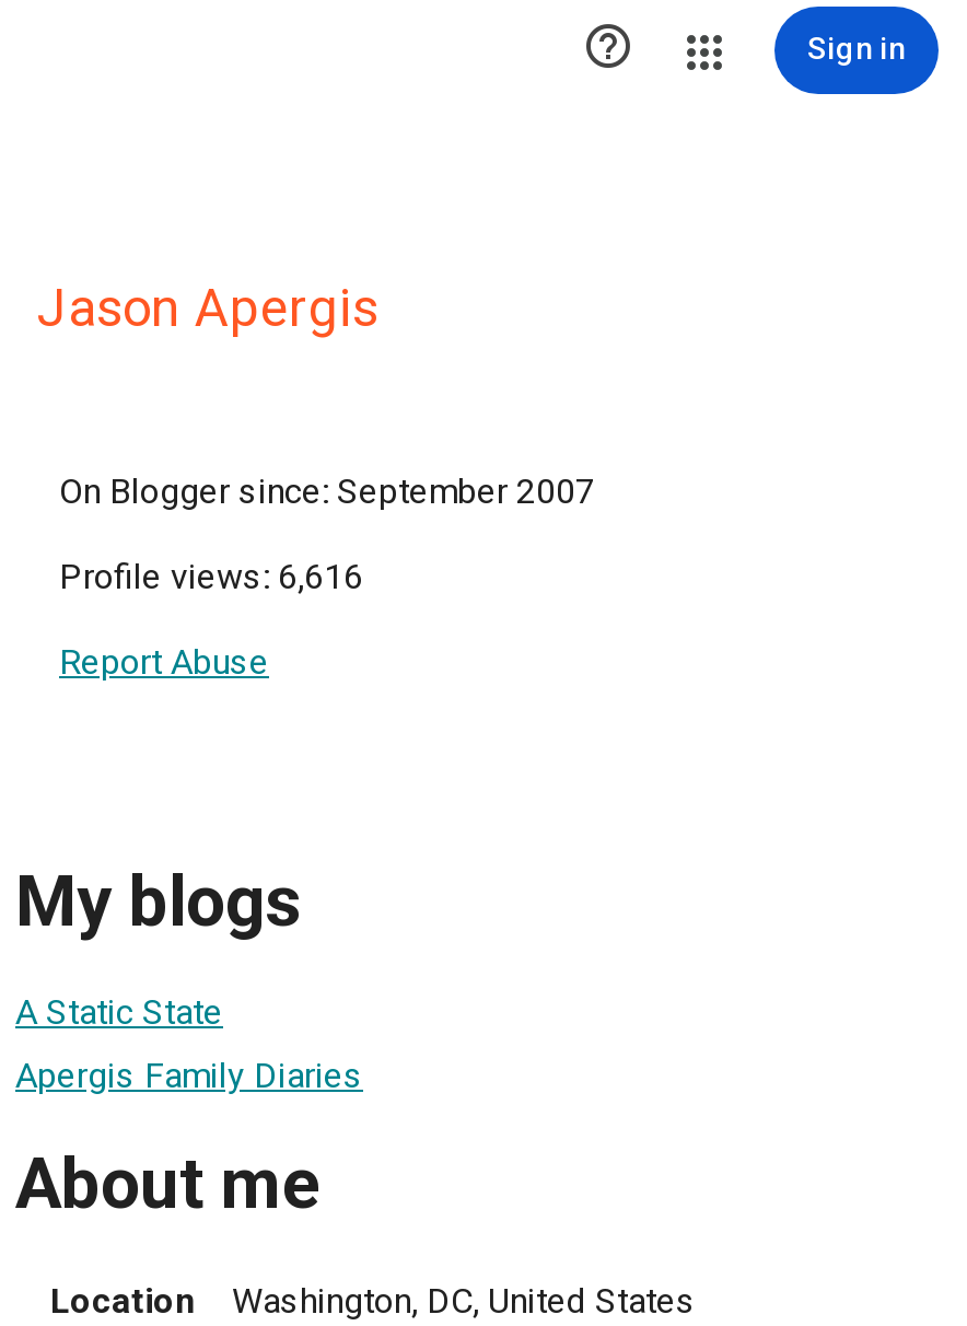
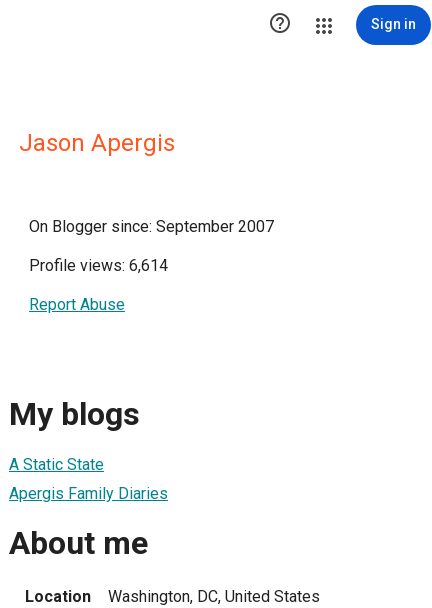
- Profile views: 6,616
+ Profile views: 6,614
